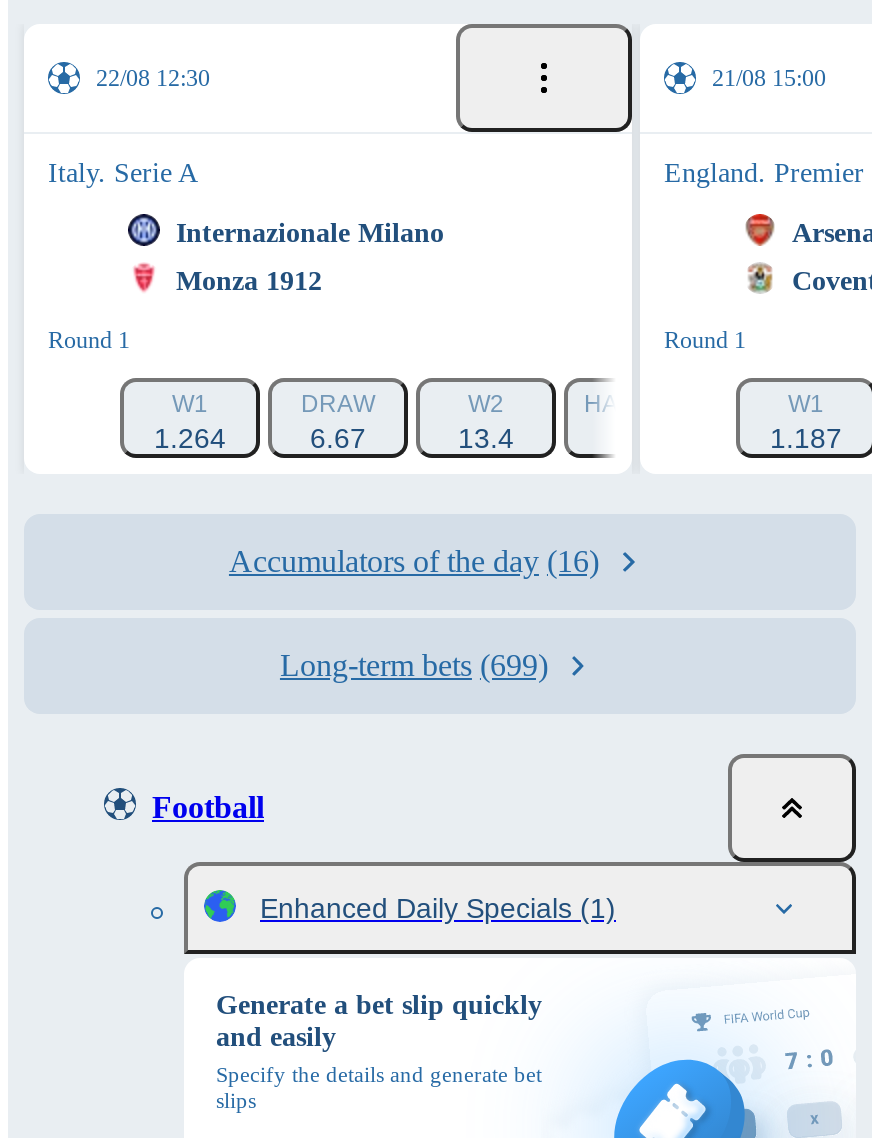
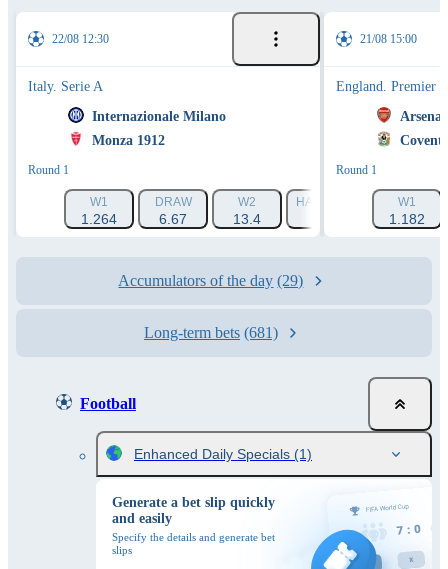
- 1.187
+ 1.182

- Accumulators of the day (16)
+ Accumulators of the day (29)

- Long-term bets (699)
+ Long-term bets (681)
